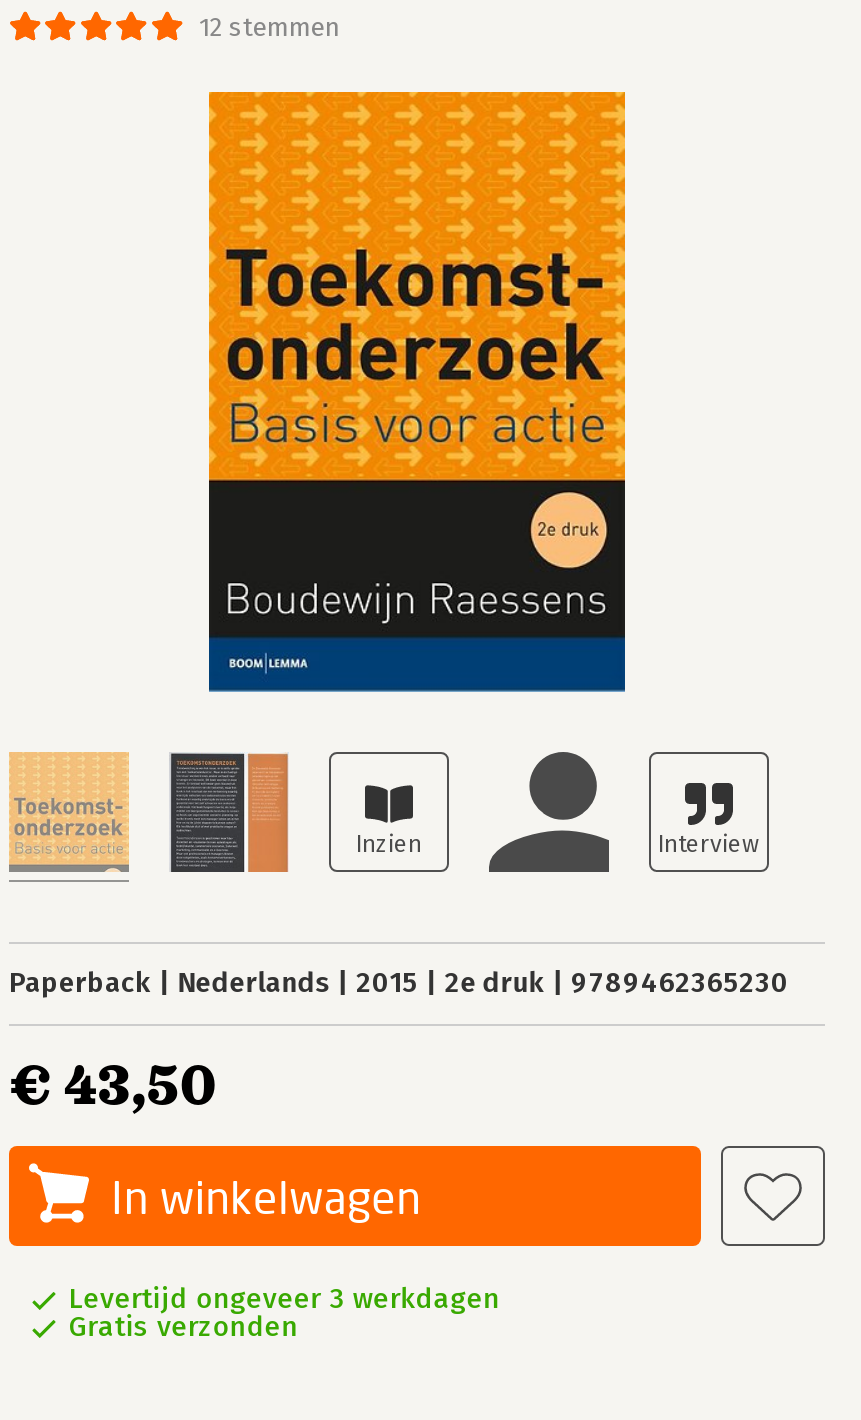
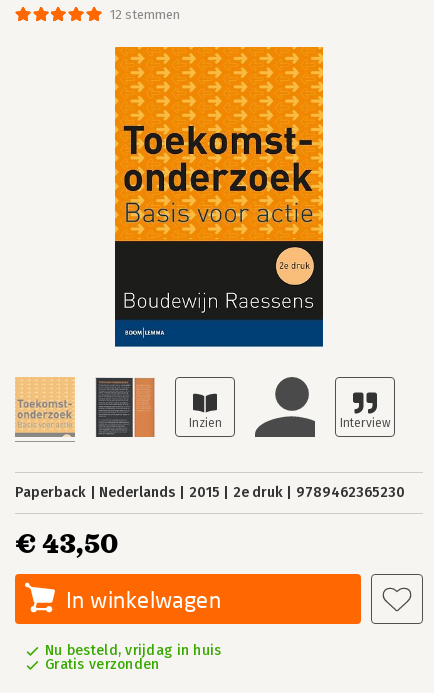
- Levertijd ongeveer 3 werkdagen
+ Nu besteld, vrijdag in huis
